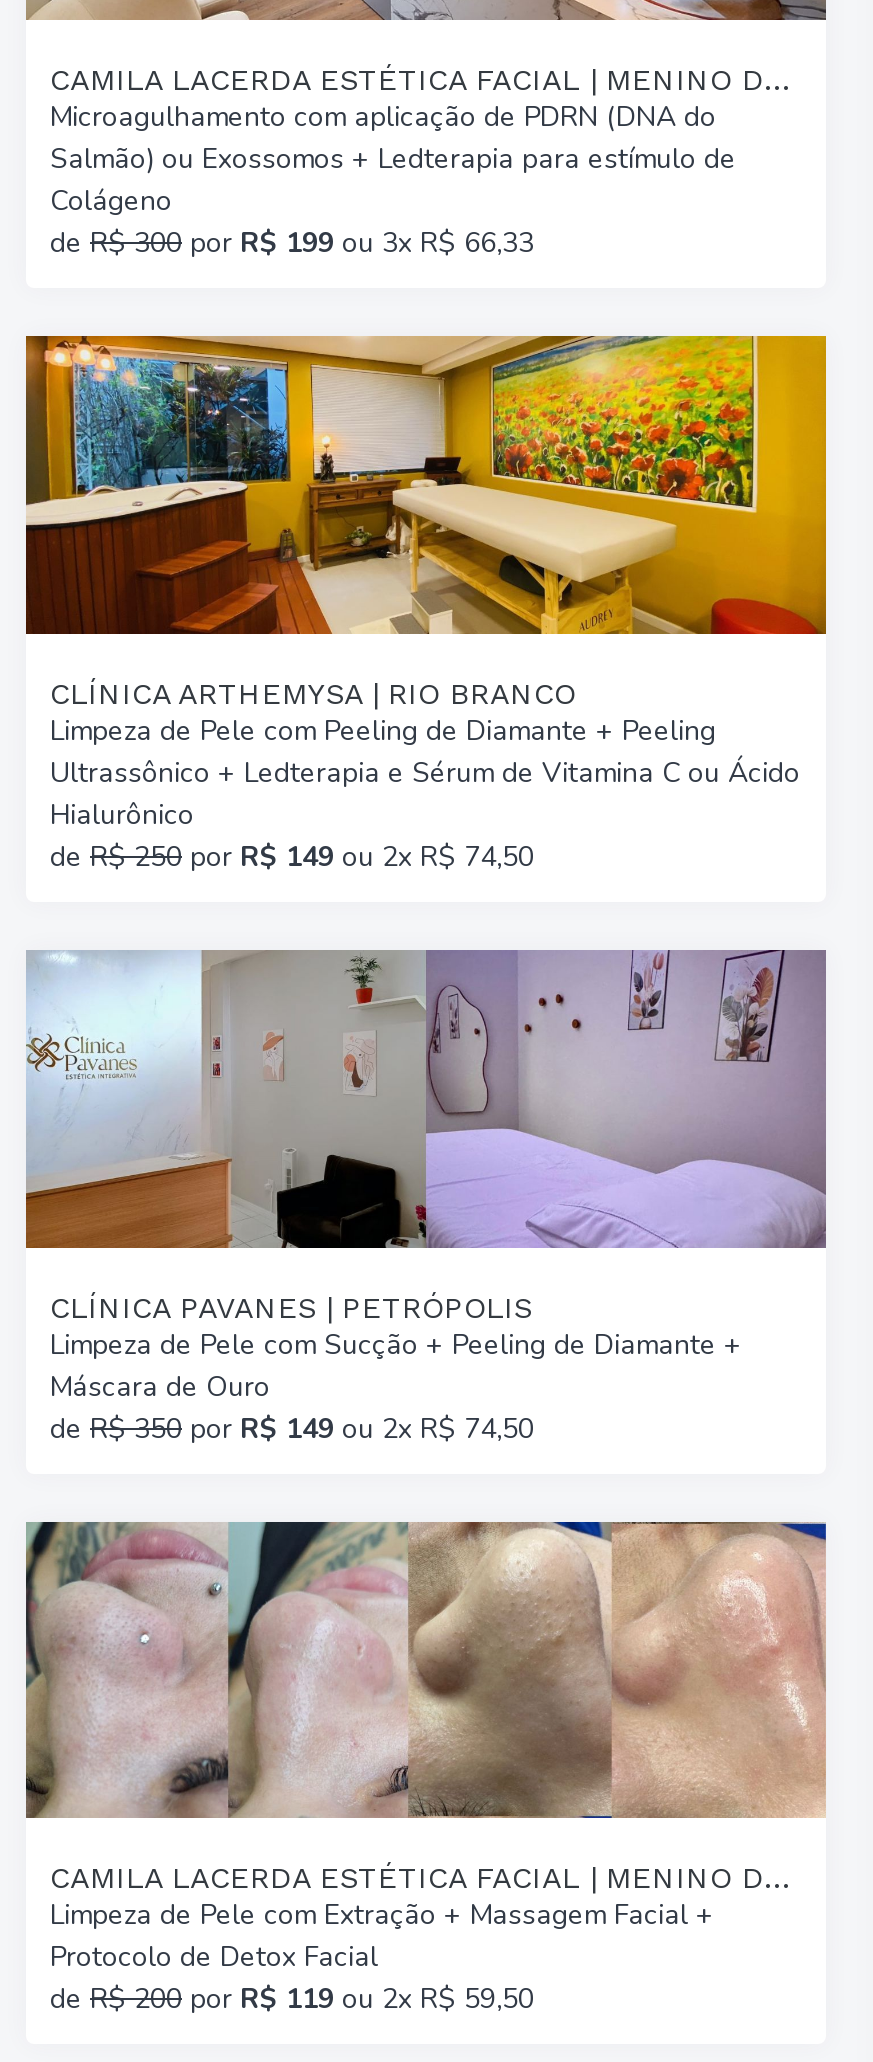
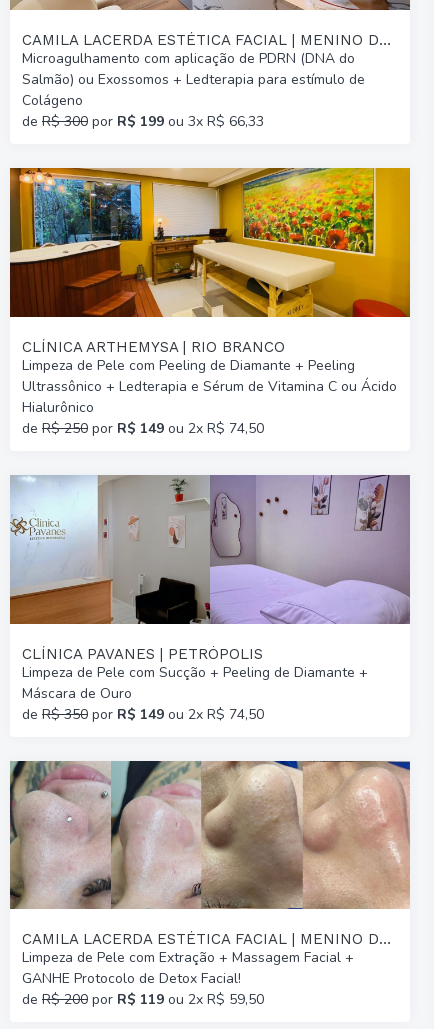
- Protocolo de Detox Facial
+ GANHE Protocolo de Detox Facial!
